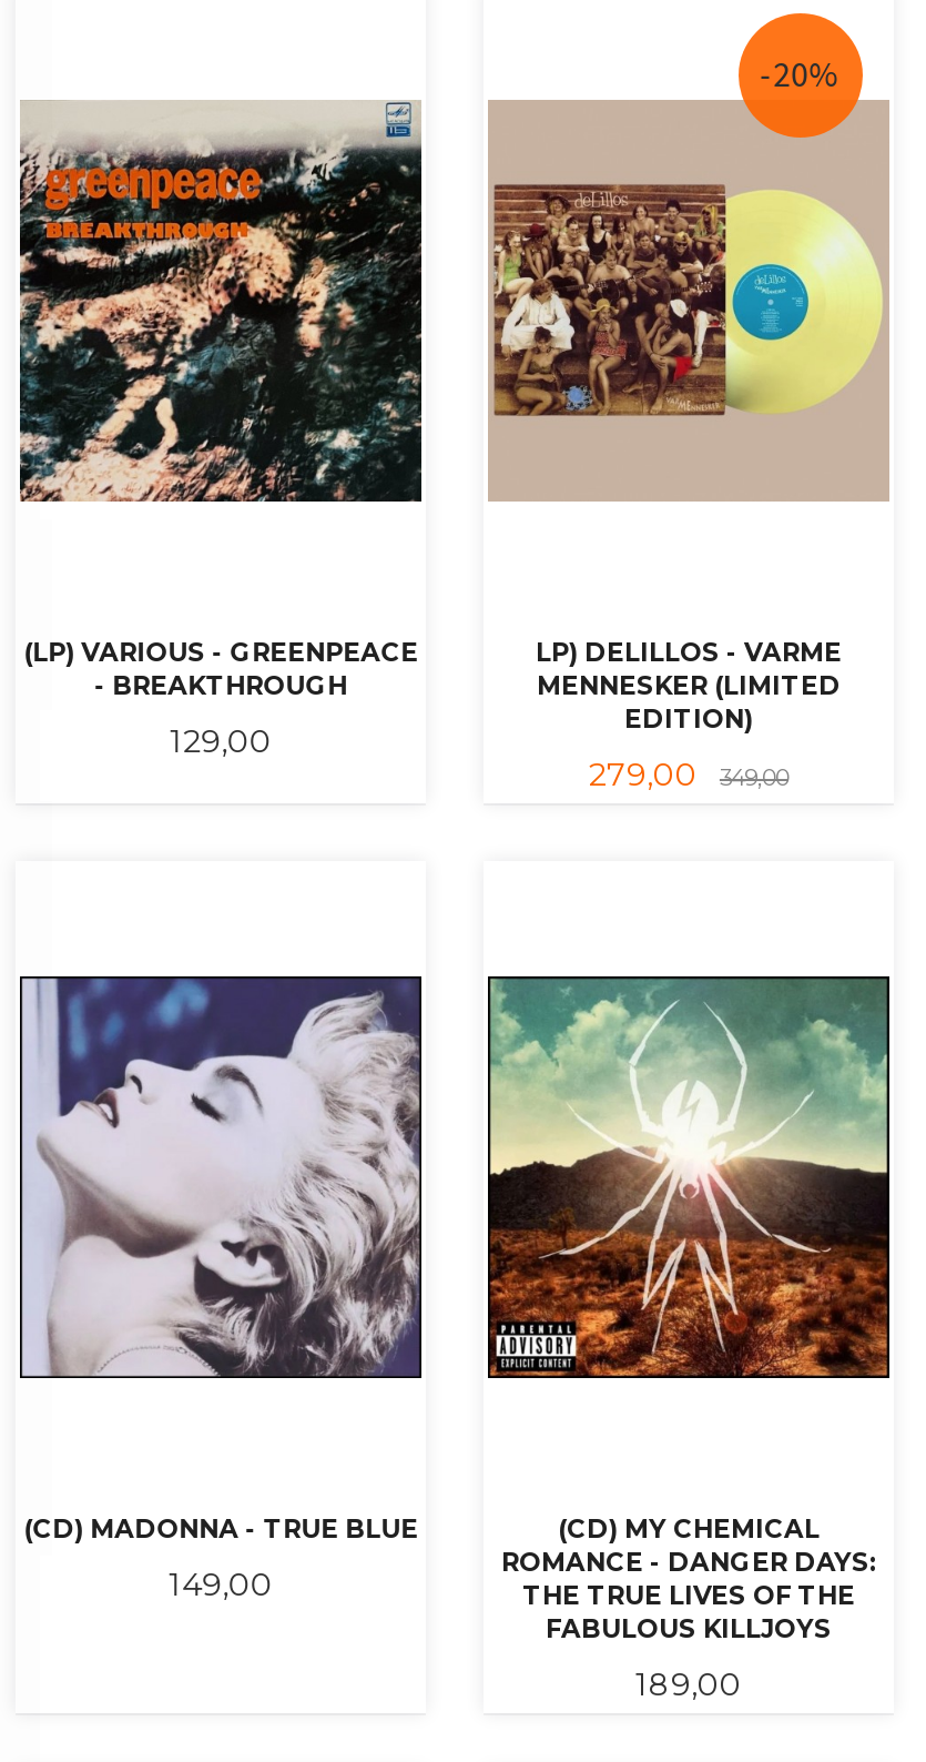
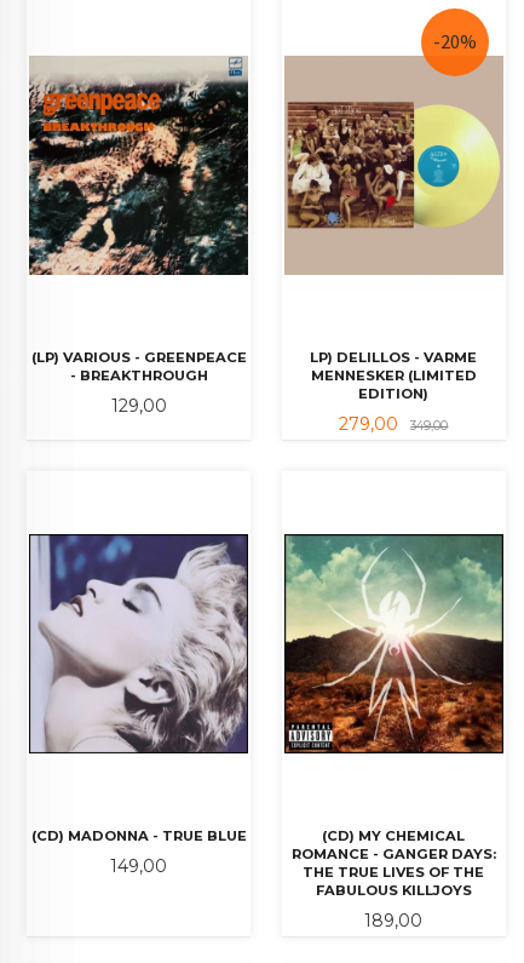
- ROMANCE - DANGER DAYS:
+ ROMANCE - GANGER DAYS:
